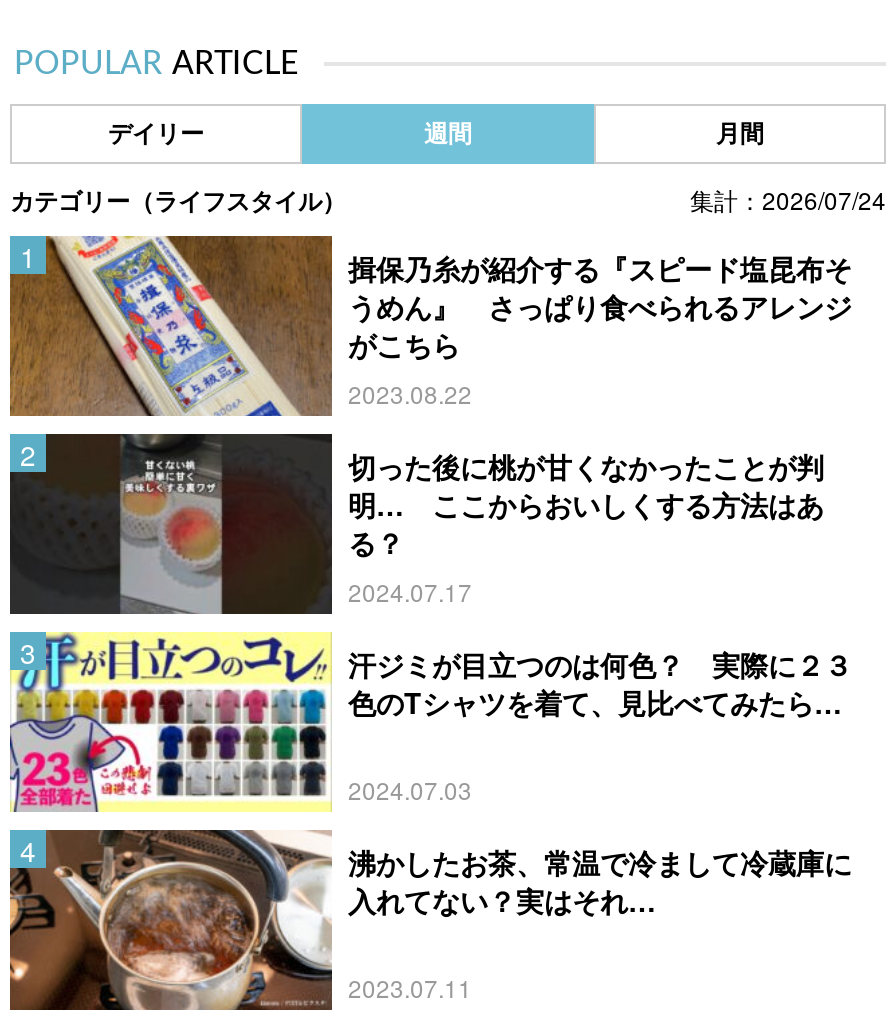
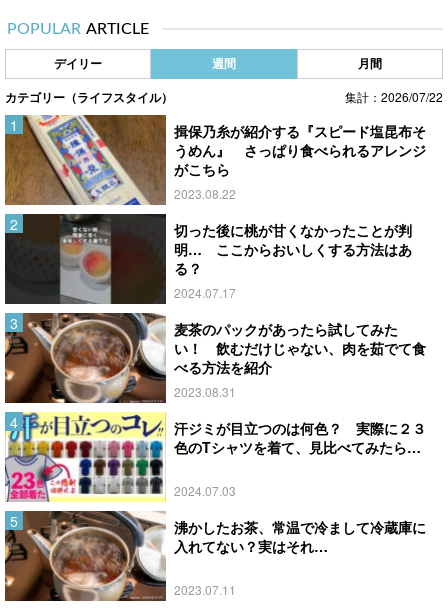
- 集計：2026/07/24
+ 集計：2026/07/22

+ [image]
+ 麦茶のパックがあったら試してみた
+ い！ 飲むだけじゃない、肉を茹でて食
+ べる方法を紹介
+ 2023.08.31
